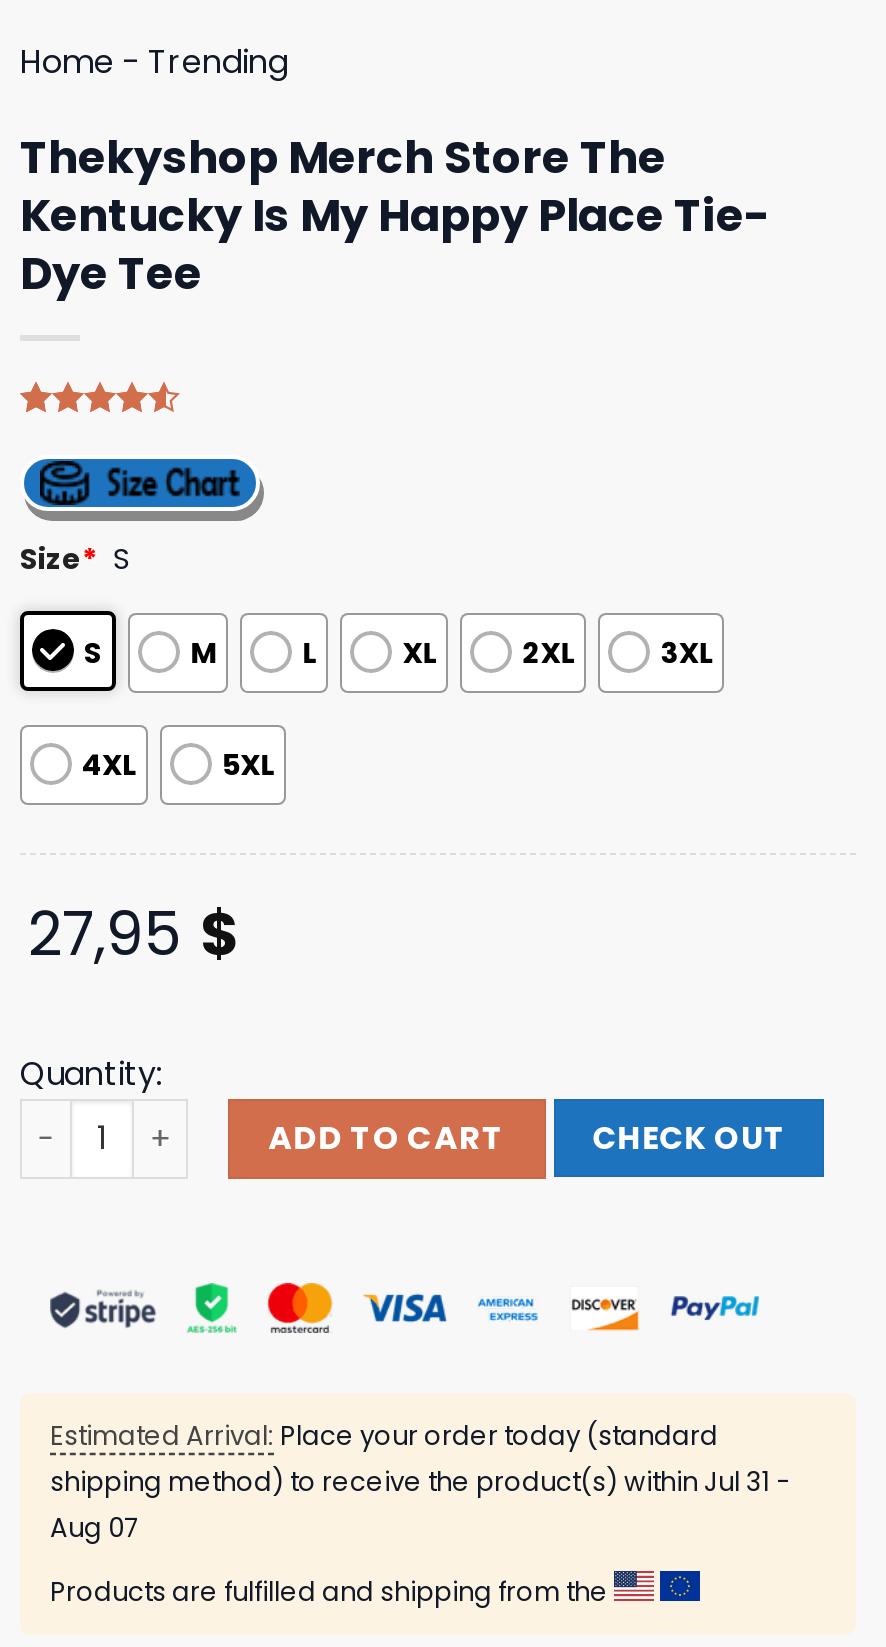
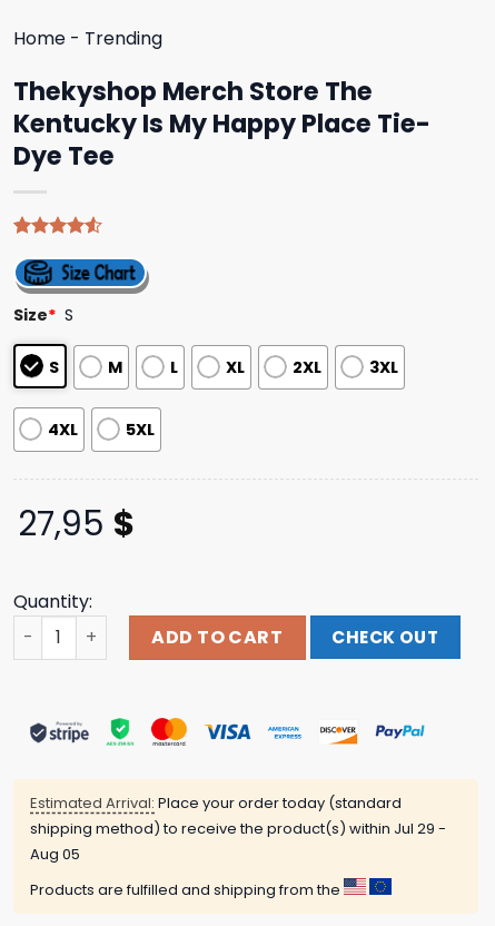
- shipping method) to receive the product(s) within Jul 31 -
+ shipping method) to receive the product(s) within Jul 29 -

- Aug 07
+ Aug 05
